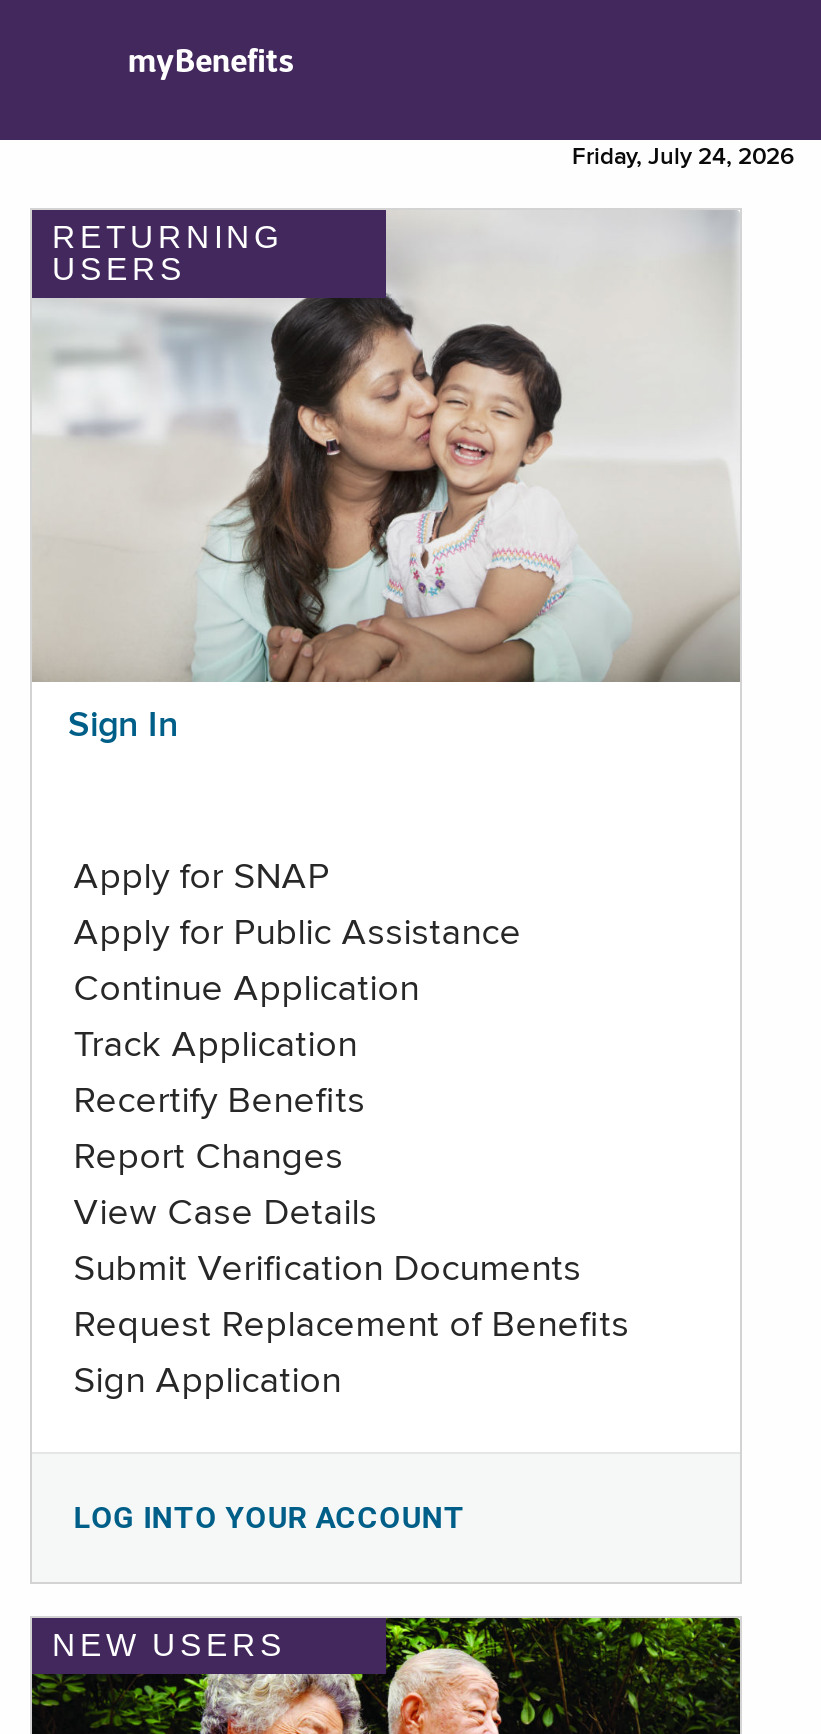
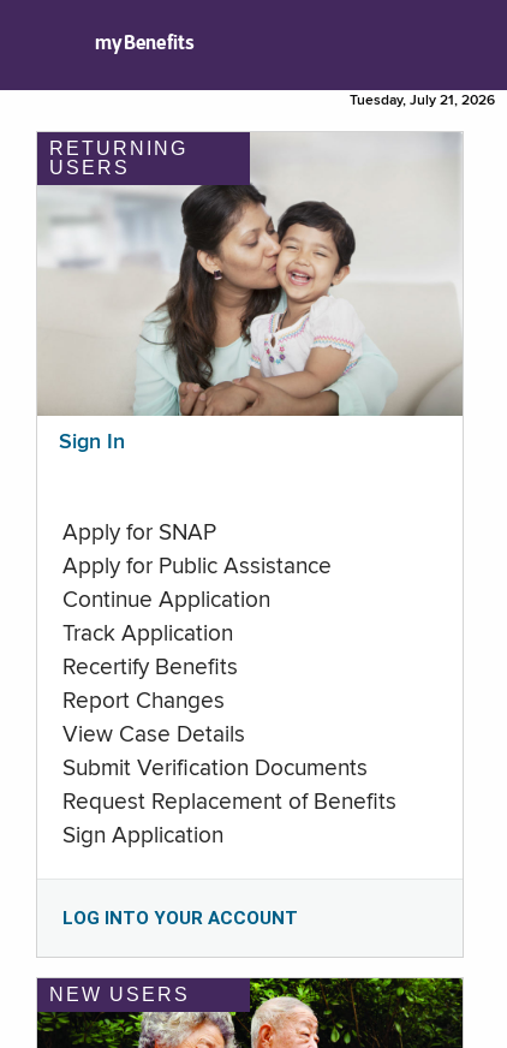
- Friday, July 24, 2026
+ Tuesday, July 21, 2026
